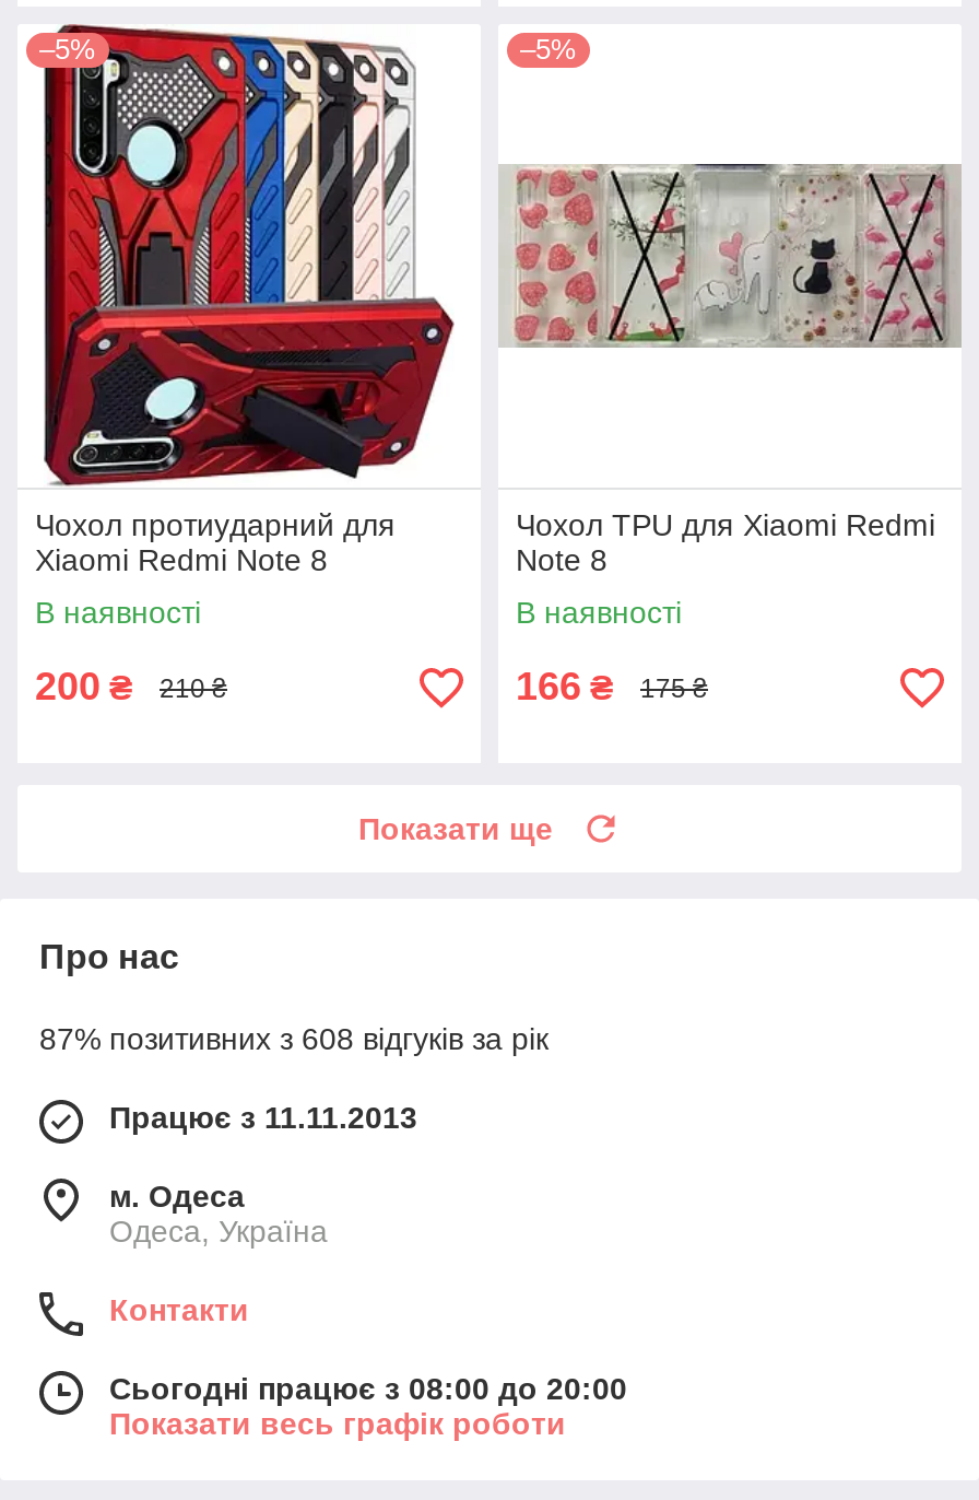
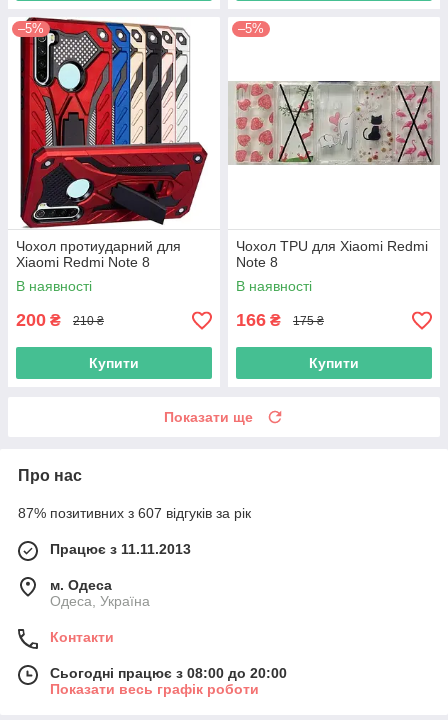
+ Купити

+ Купити

- 87% позитивних з 608 відгуків за рік
+ 87% позитивних з 607 відгуків за рік
